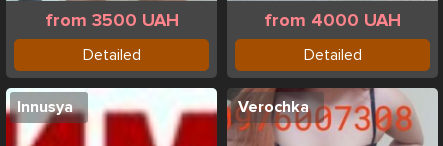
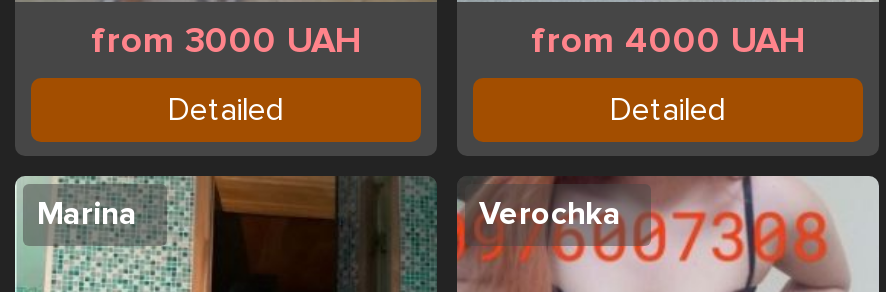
- from 3500 UAH
+ from 3000 UAH

- Innusya
+ Marina
